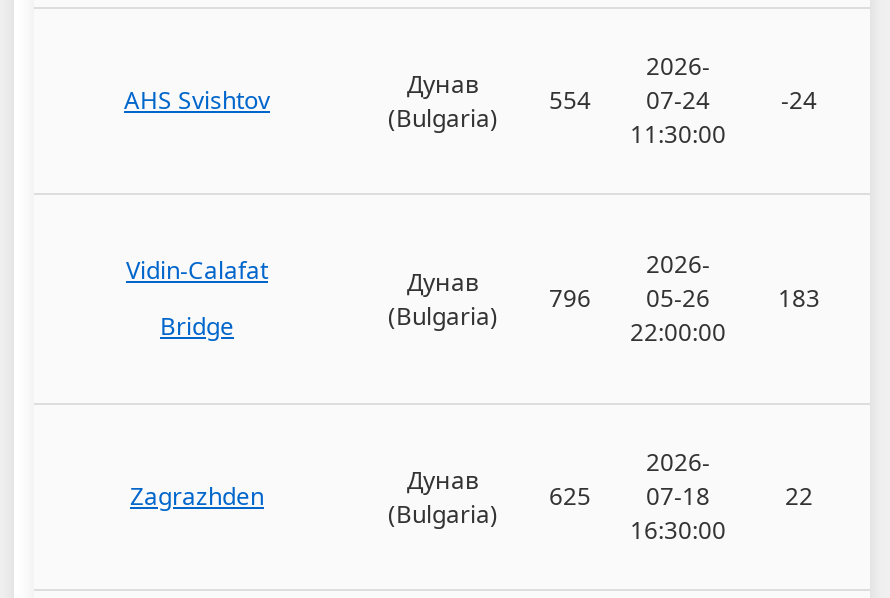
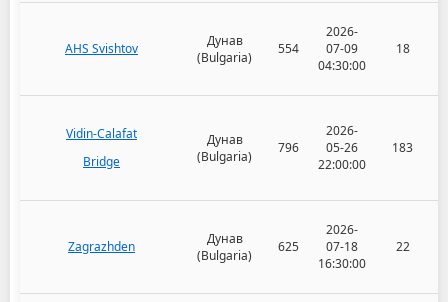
- 554 07-24
+ 554 07-09

- -24
+ 18

- 11:30:00
+ 04:30:00
